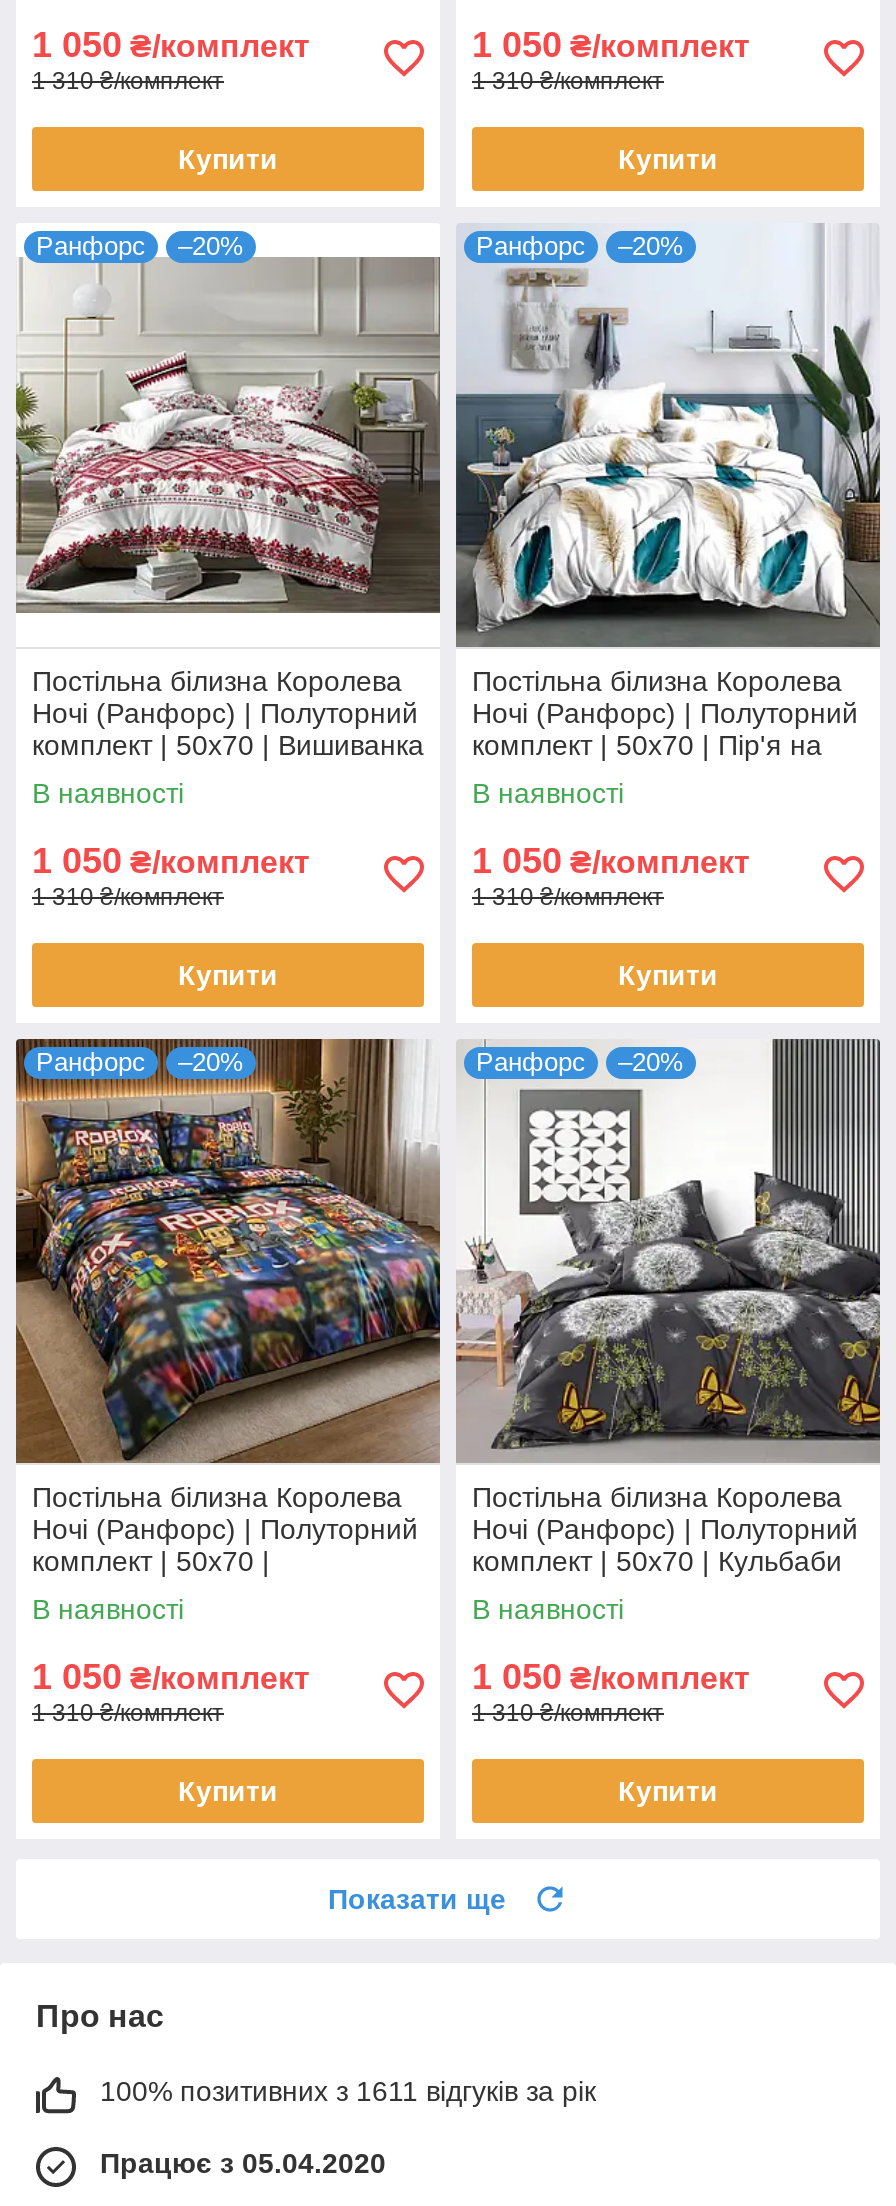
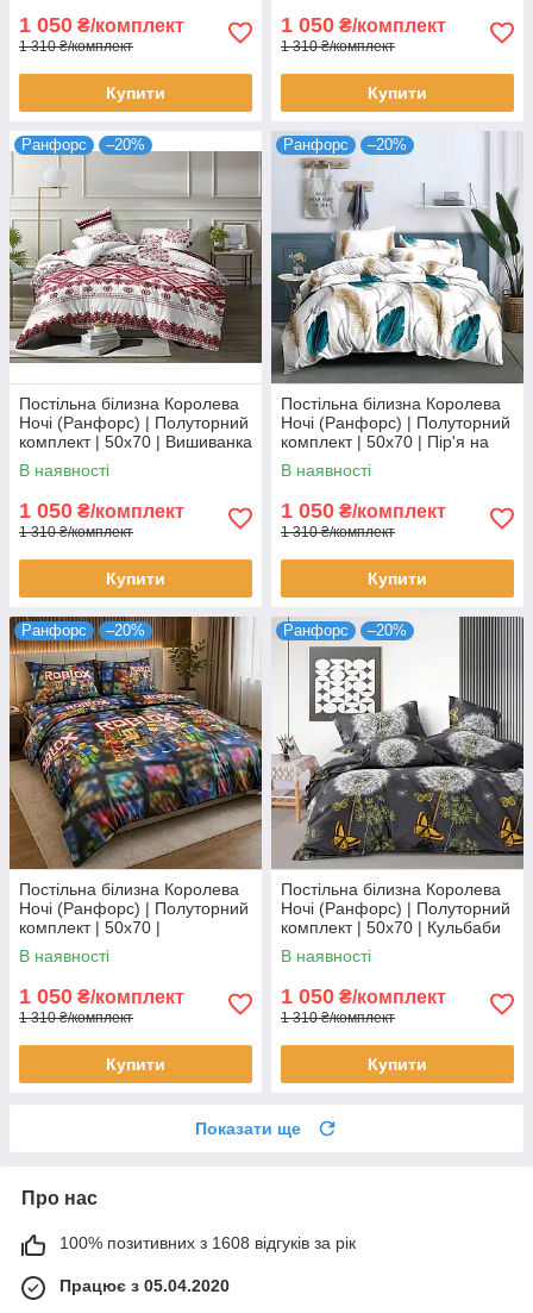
- 100% позитивних з 1611 відгуків за рік
+ 100% позитивних з 1608 відгуків за рік
